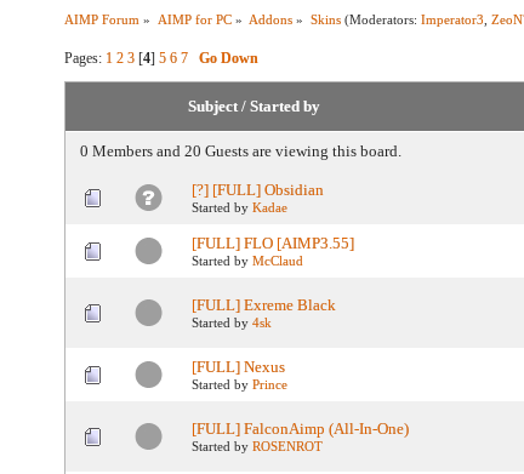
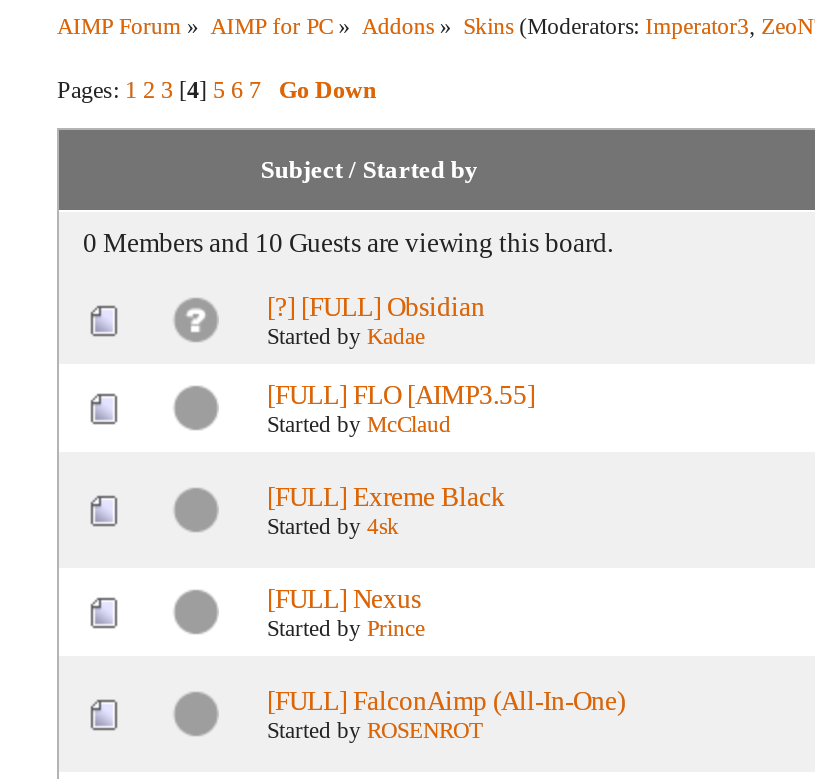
- 0 Members and 20 Guests are viewing this board.
+ 0 Members and 10 Guests are viewing this board.
